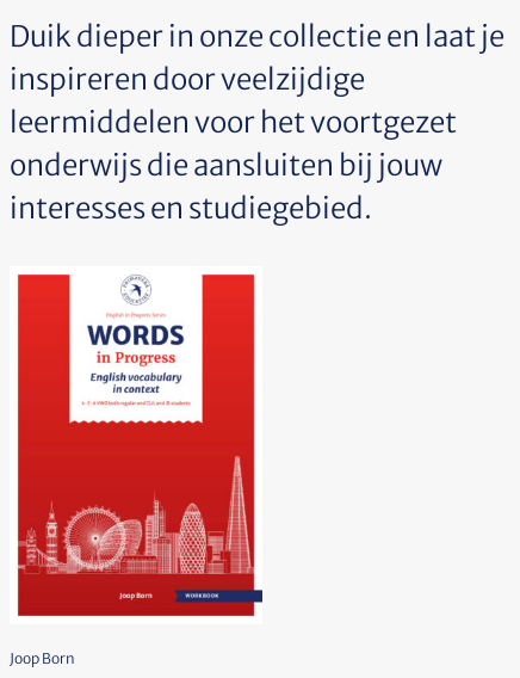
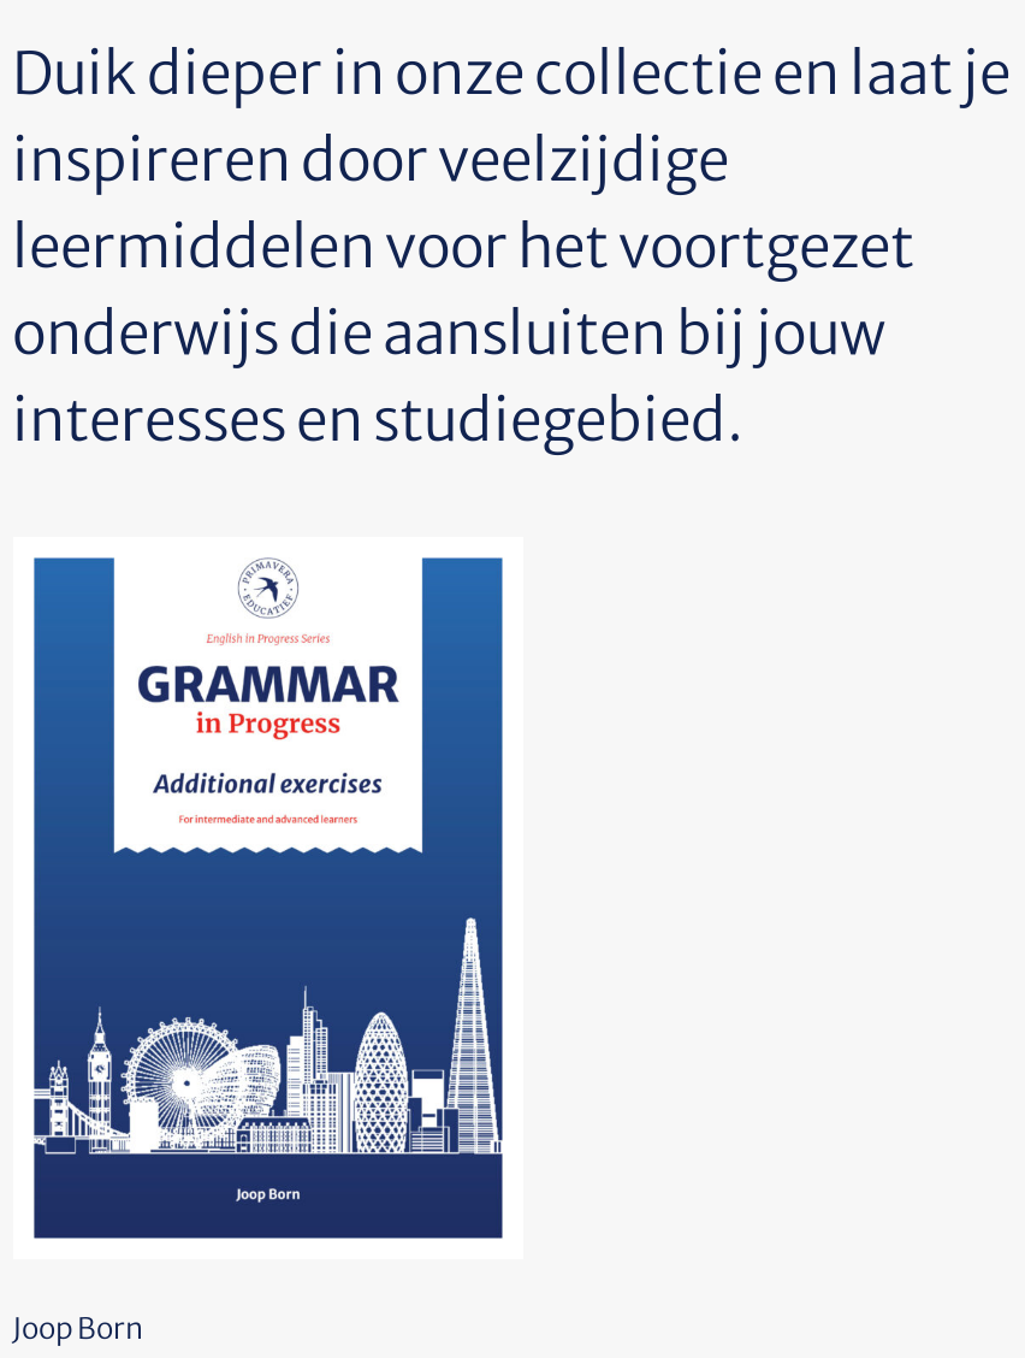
- [image]
+ [image]
